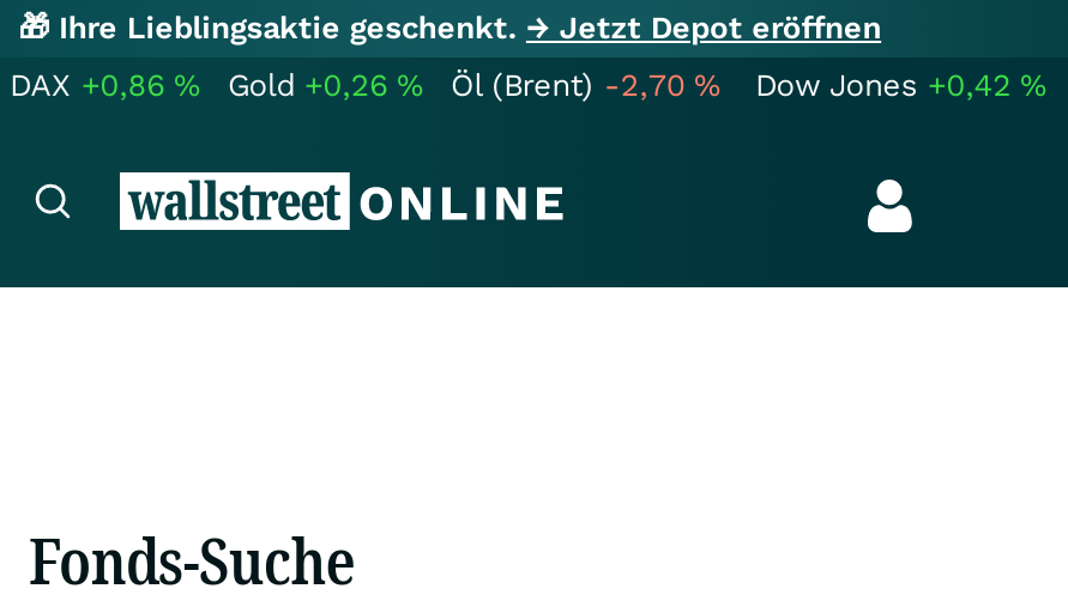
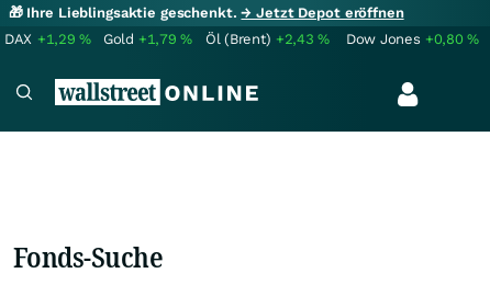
- DAX +0,86%
+ DAX +1,29%

- Gold +0,26%
+ Gold +1,79%

- Öl (Brent) -2,70%
+ Öl (Brent) +2,43%

- Dow Jones +0,42%
+ Dow Jones +0,80%
